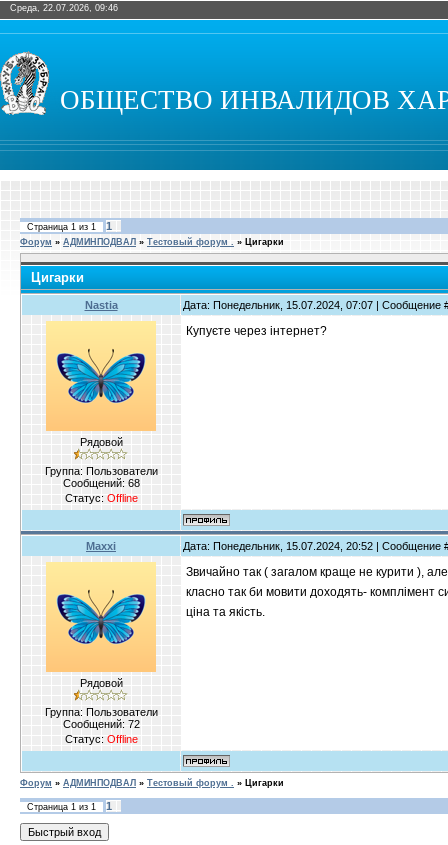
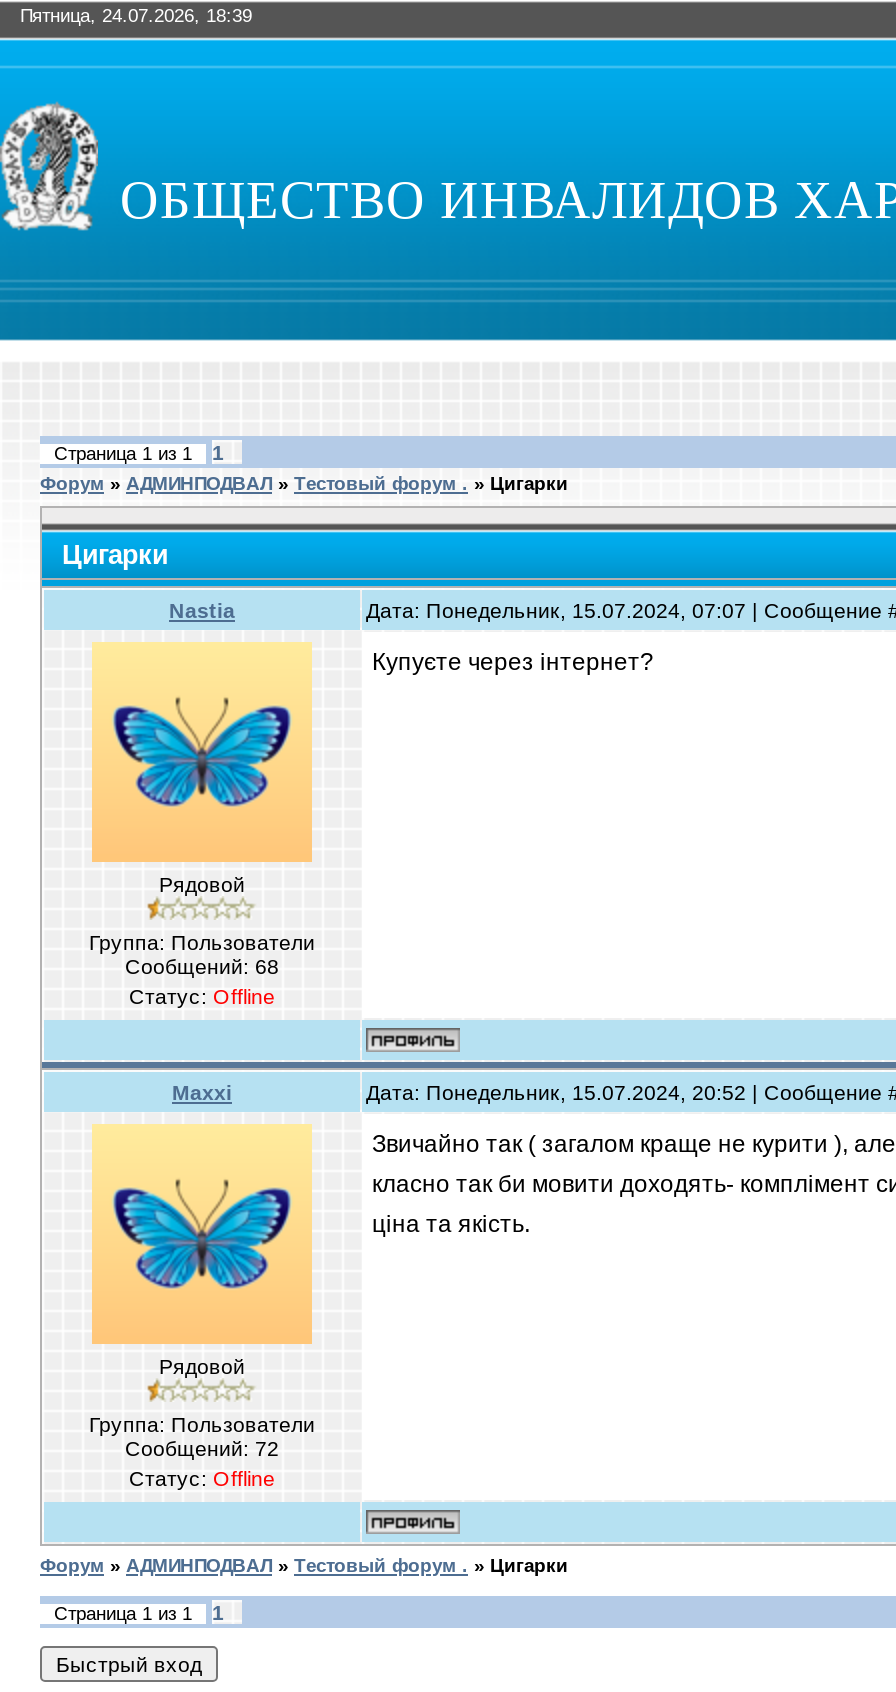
- Среда, 22.07.2026, 09:46
+ Пятница, 24.07.2026, 18:39
